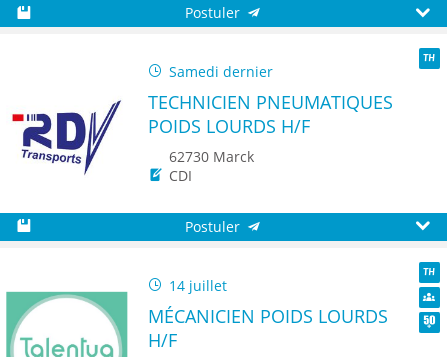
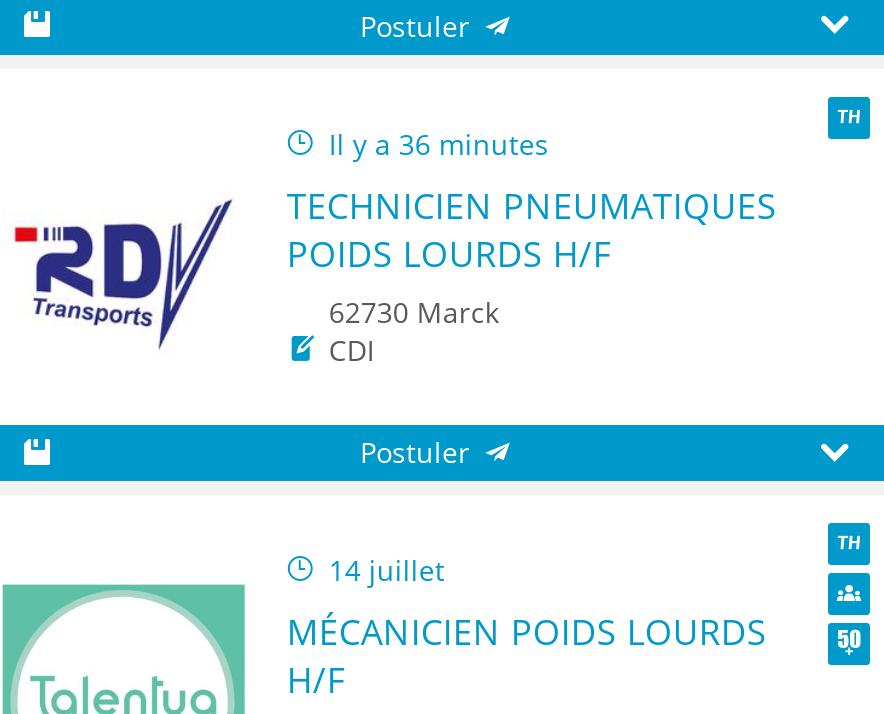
- Samedi dernier
+ Il y a 36 minutes
